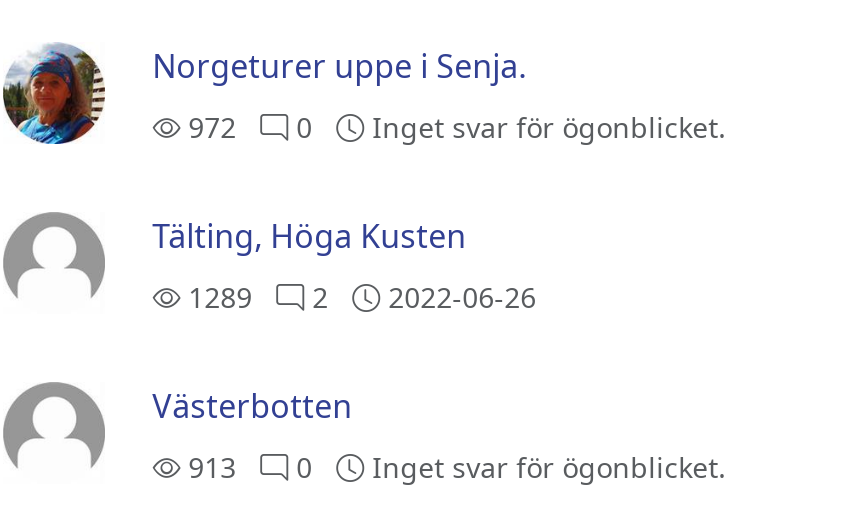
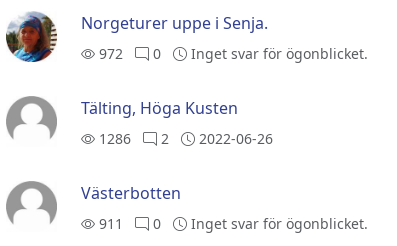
- 1289 2 2022-06-26
+ 1286 2 2022-06-26

- 913 0 Inget svar för ögonblicket.
+ 911 0 Inget svar för ögonblicket.
